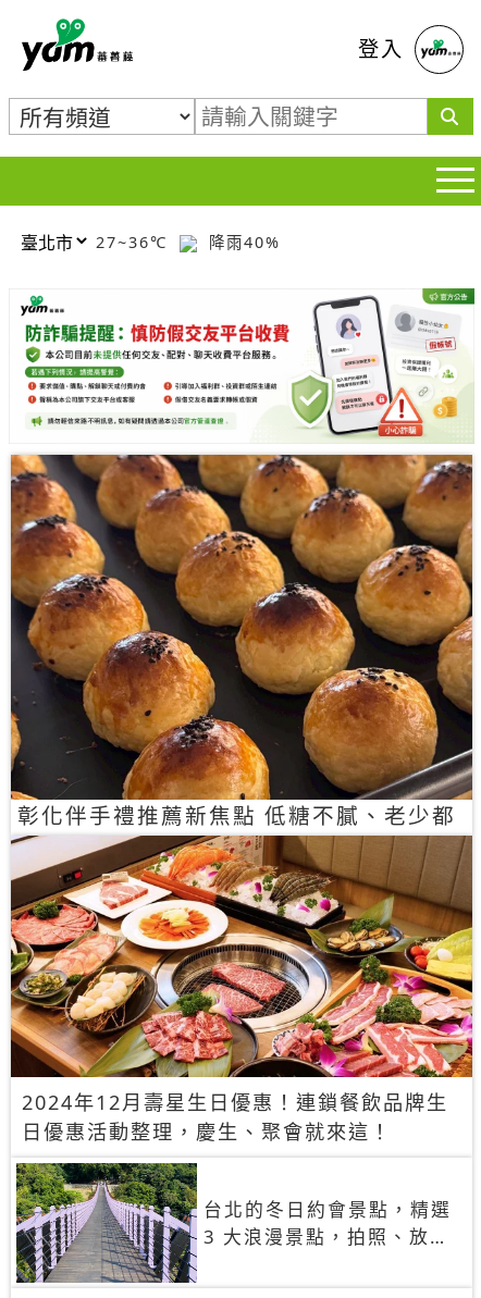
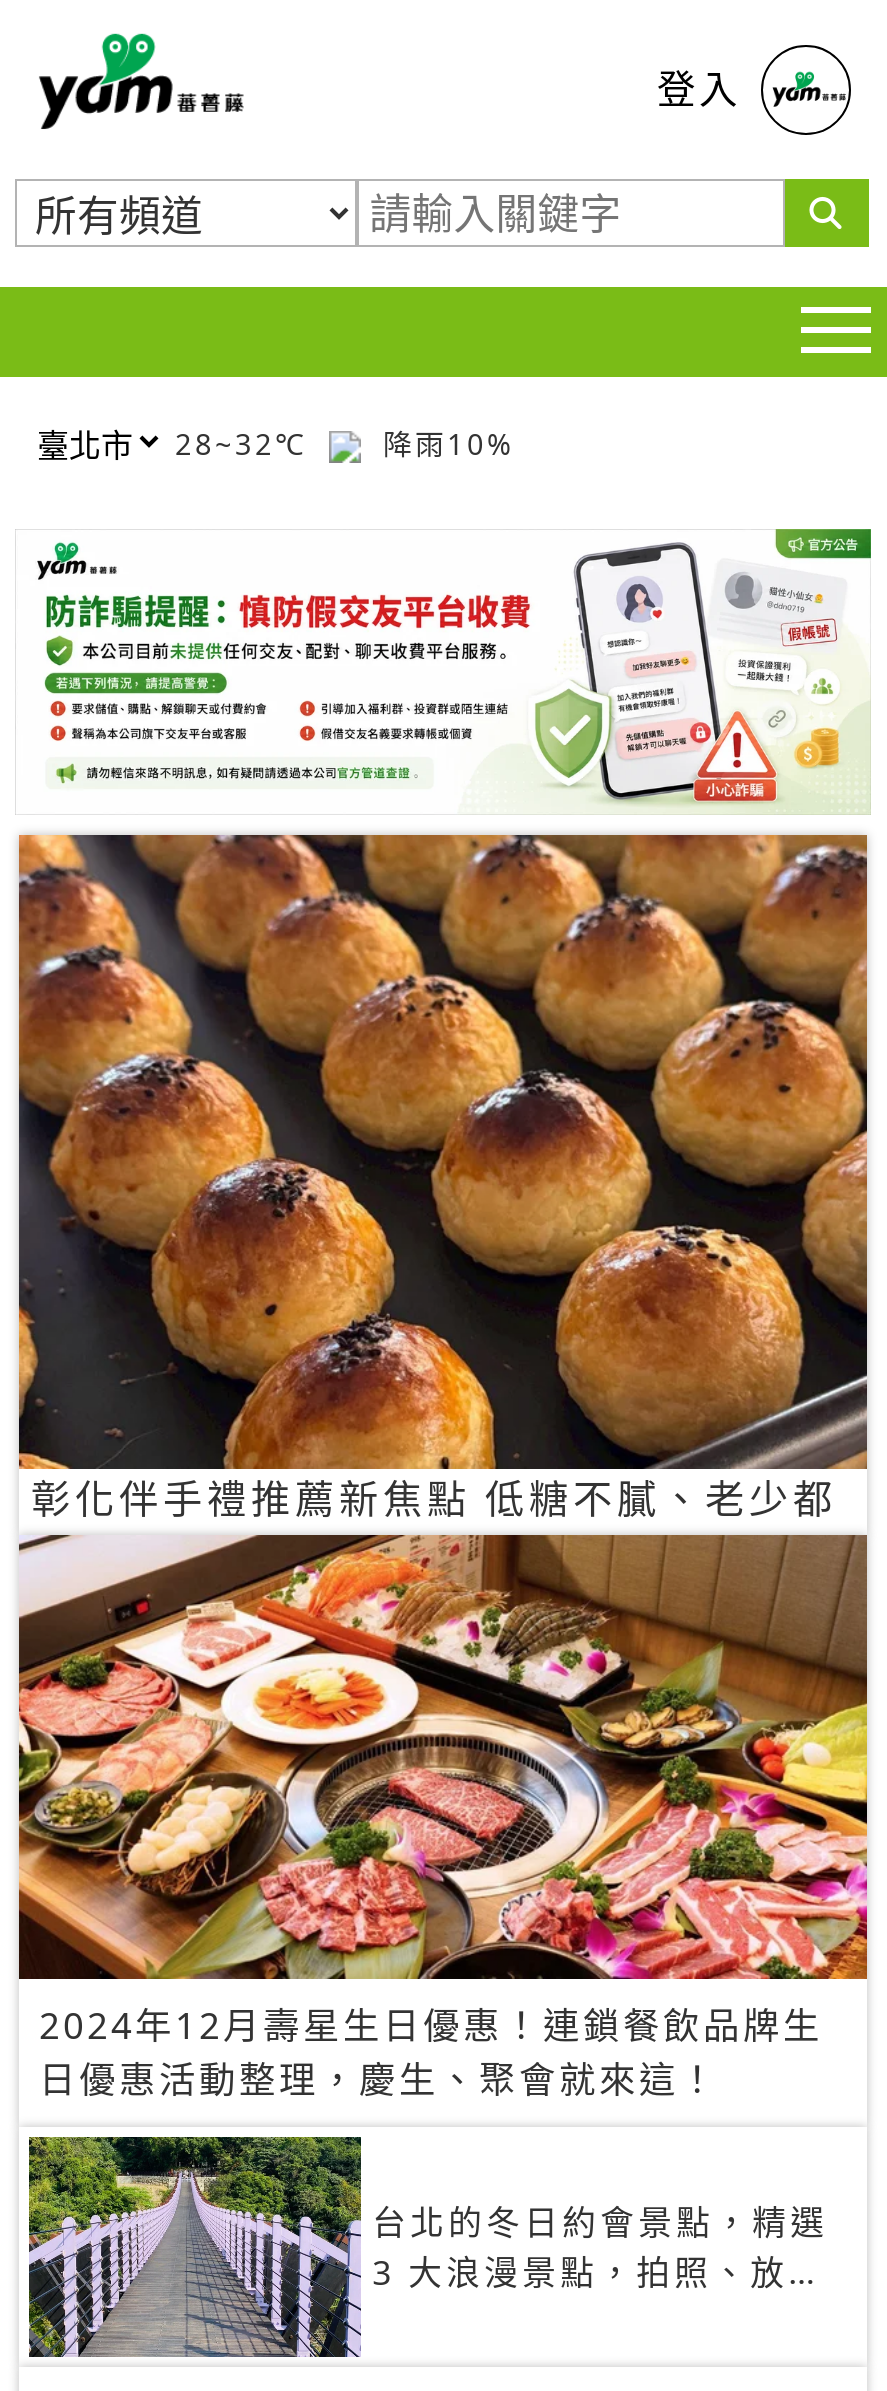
- 27~36℃
+ 28~32℃

- 降雨40%
+ 降雨10%
